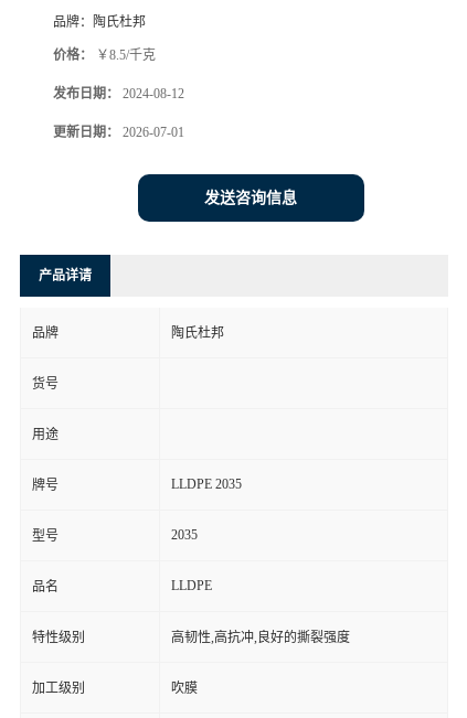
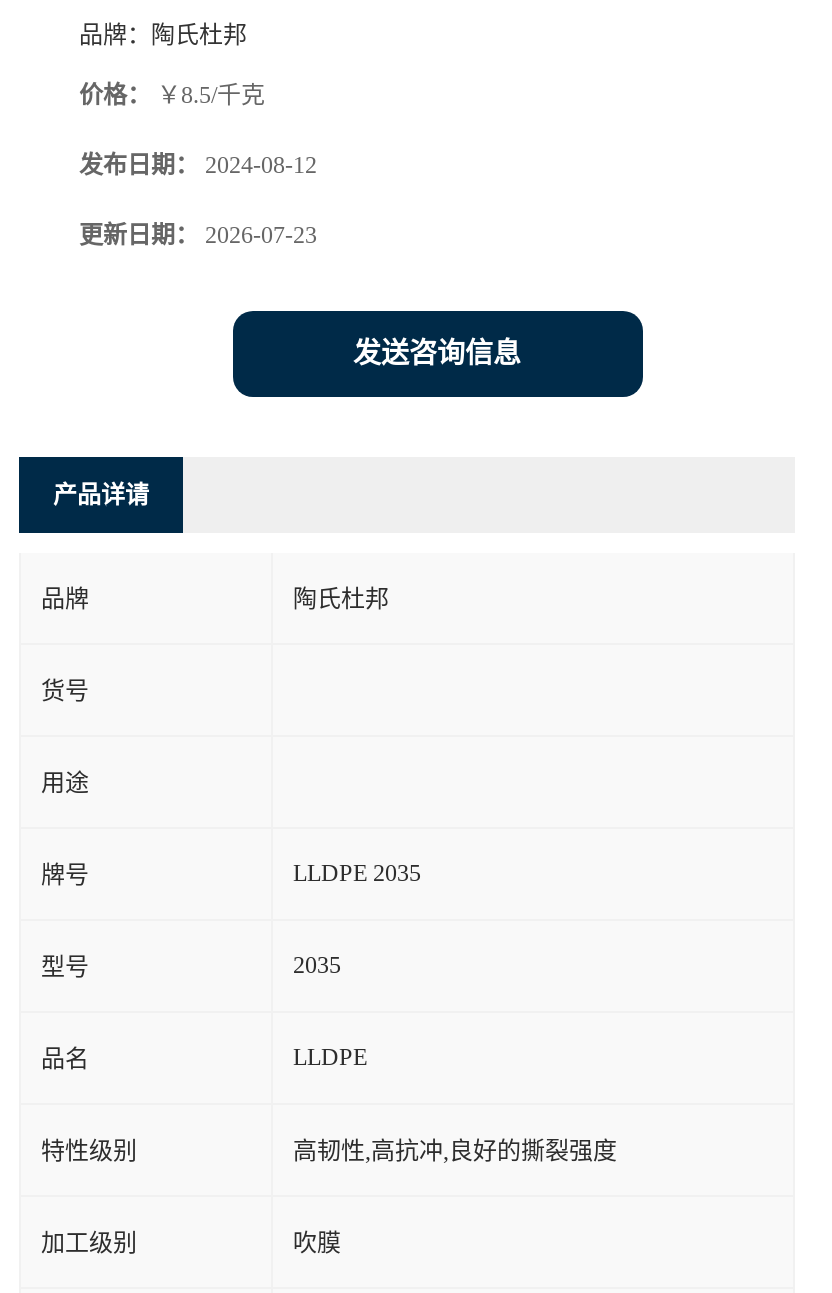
- 更新日期：2026-07-01
+ 更新日期：2026-07-23
